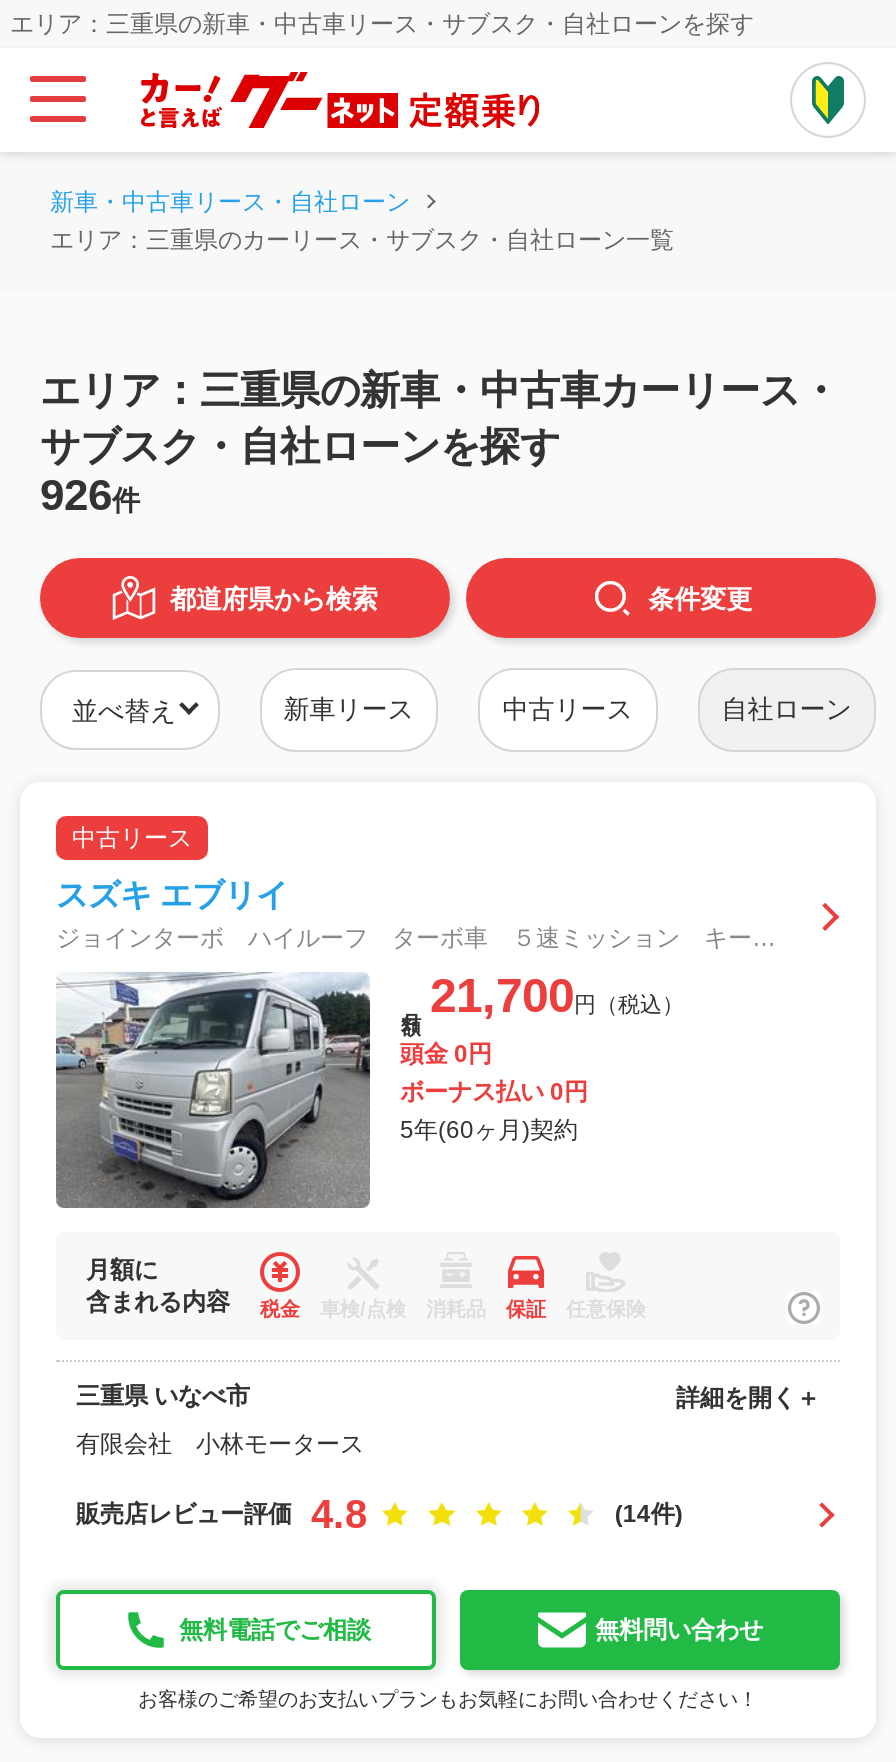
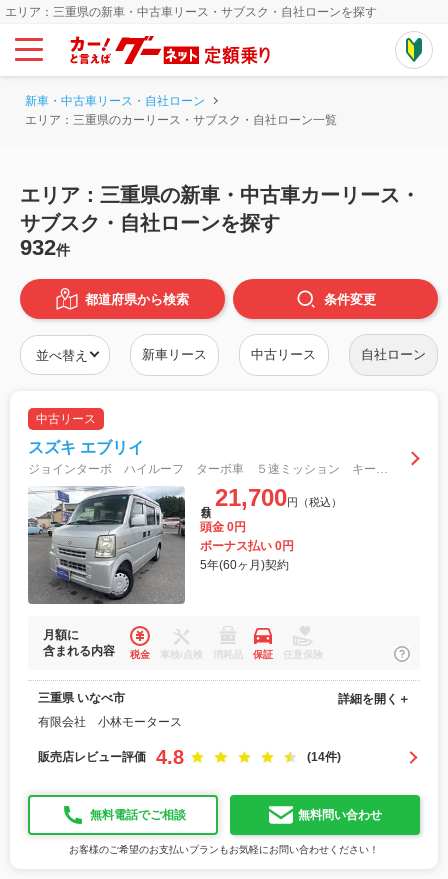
- 926件
+ 932件
